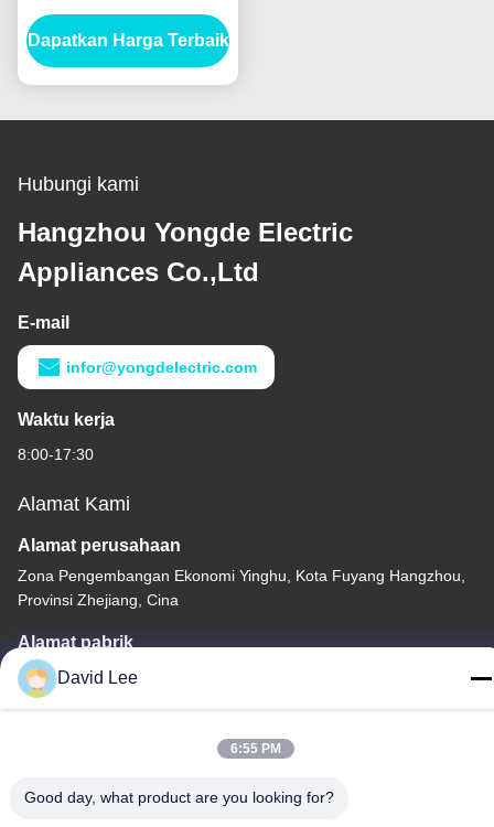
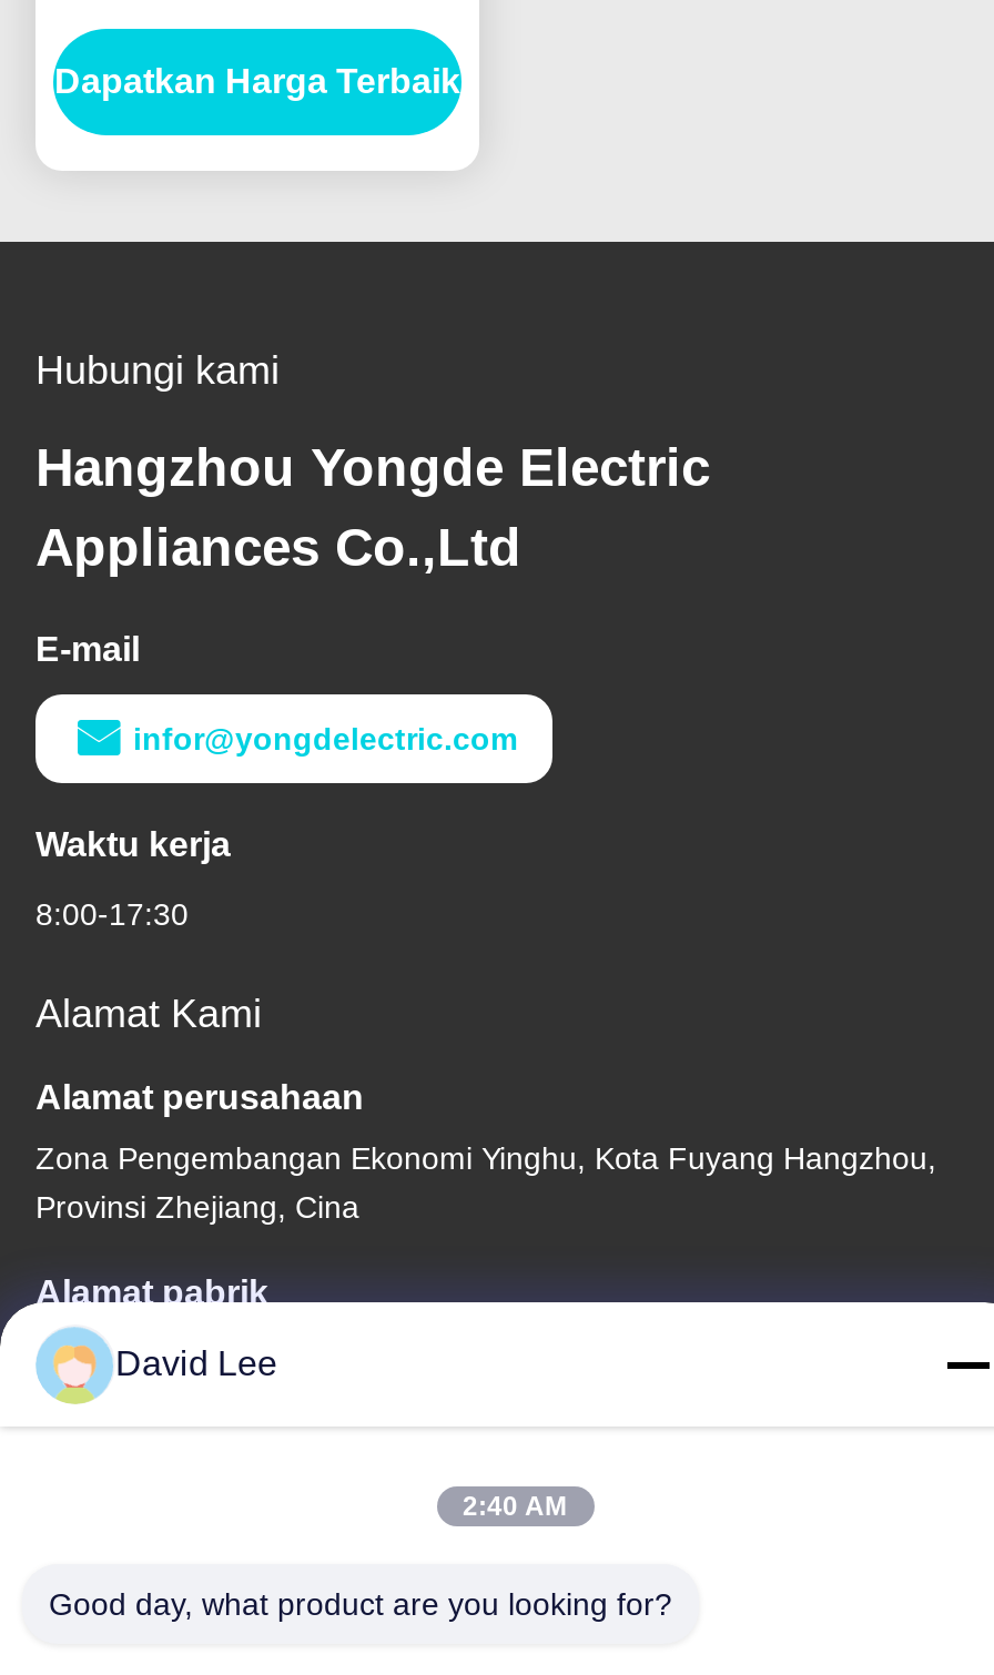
- 6:55 PM
+ 2:40 AM
